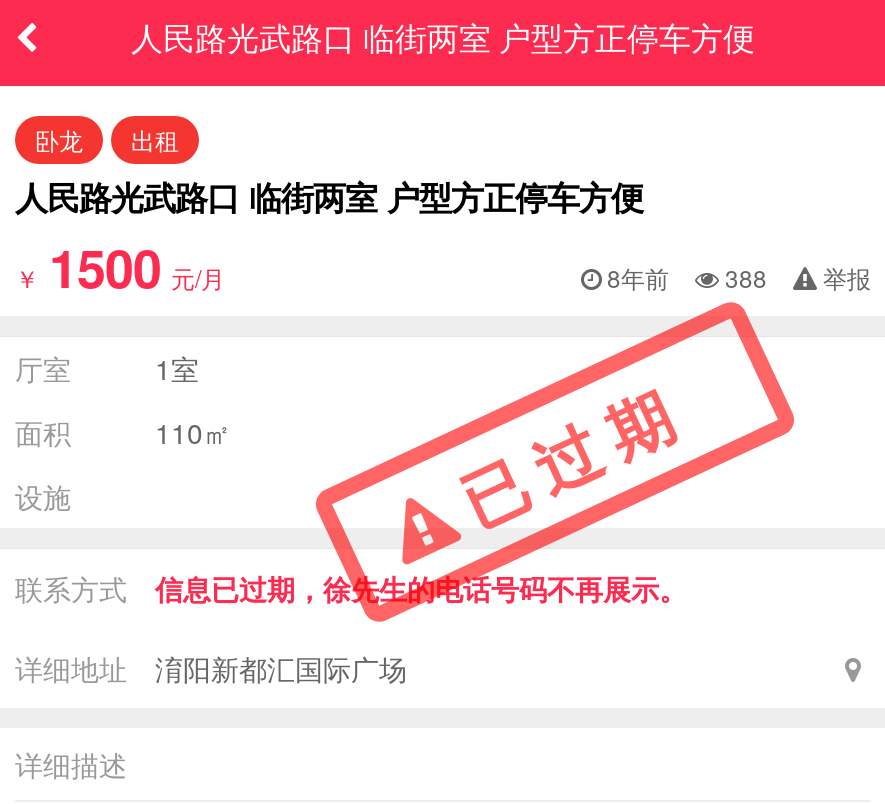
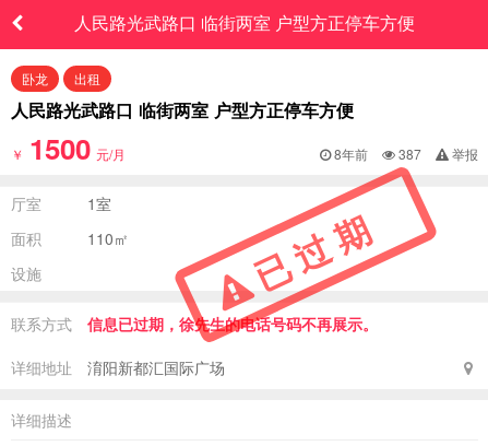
- 8年前 388 举报
+ 8年前 387 举报
